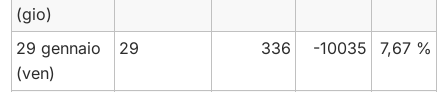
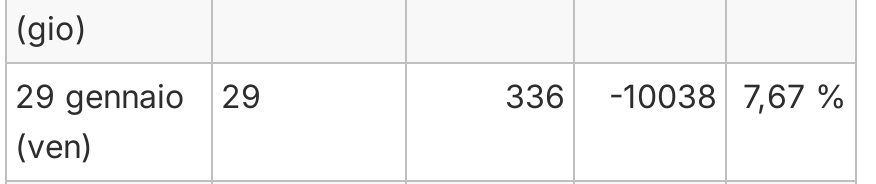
- 336 -10035 7,67 %
+ 336 -10038 7,67 %
